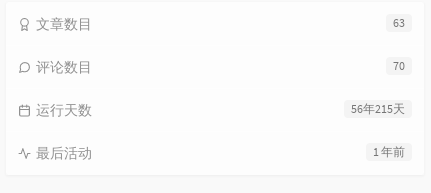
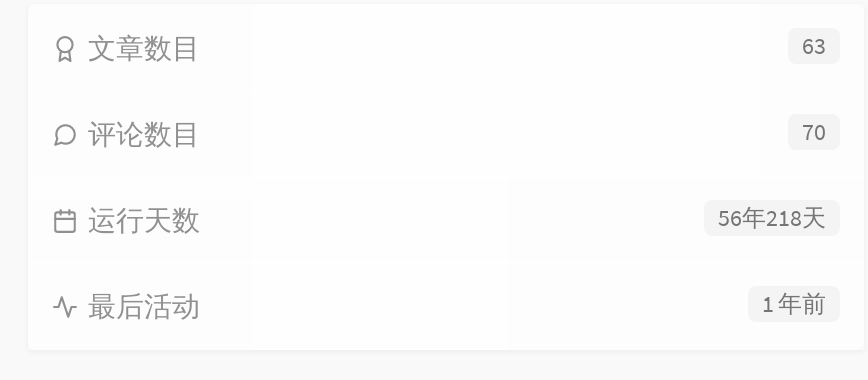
- 56年215天
+ 56年218天
